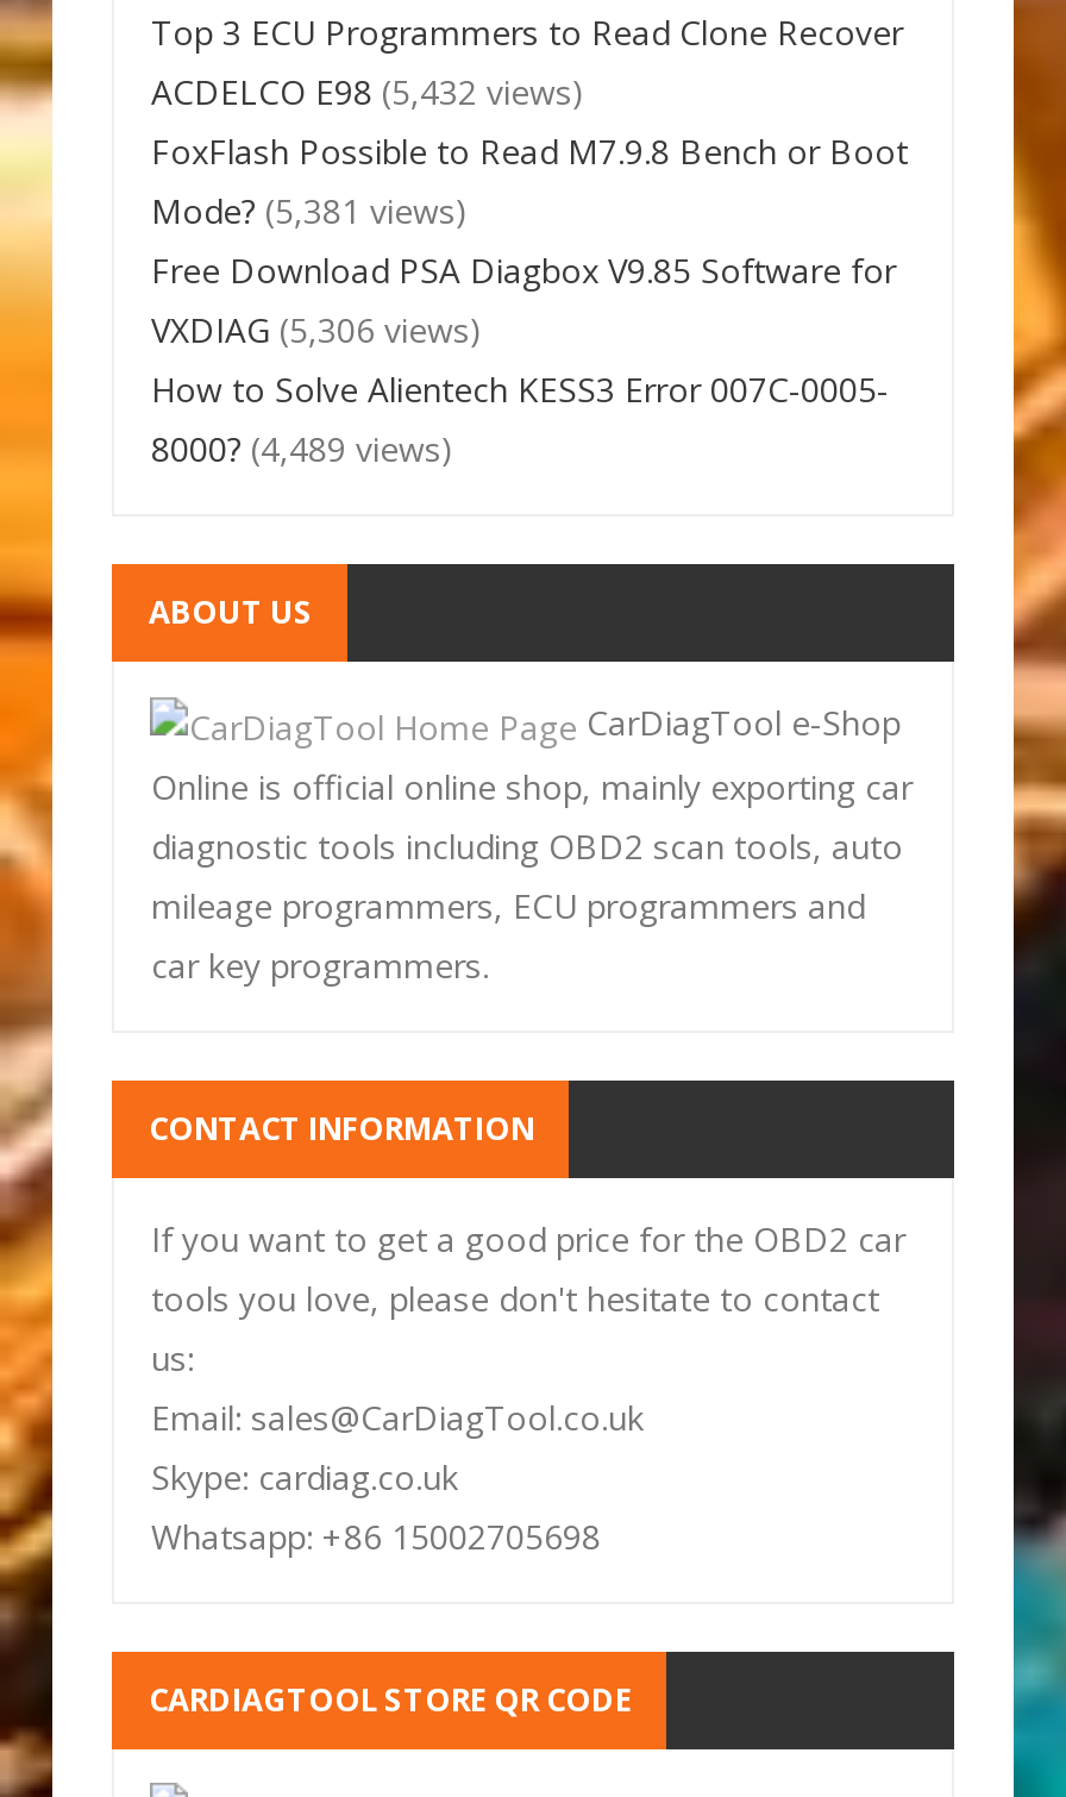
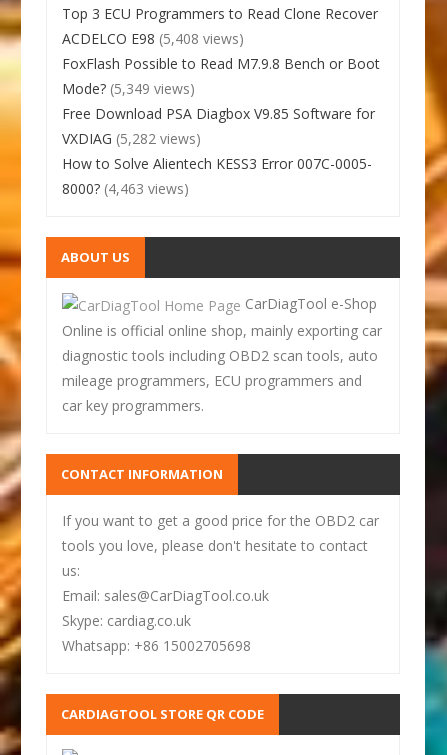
- ACDELCO E98 (5,432 views)
+ ACDELCO E98 (5,408 views)

- Mode? (5,381 views)
+ Mode? (5,349 views)

- VXDIAG (5,306 views)
+ VXDIAG (5,282 views)

- 8000? (4,489 views)
+ 8000? (4,463 views)
